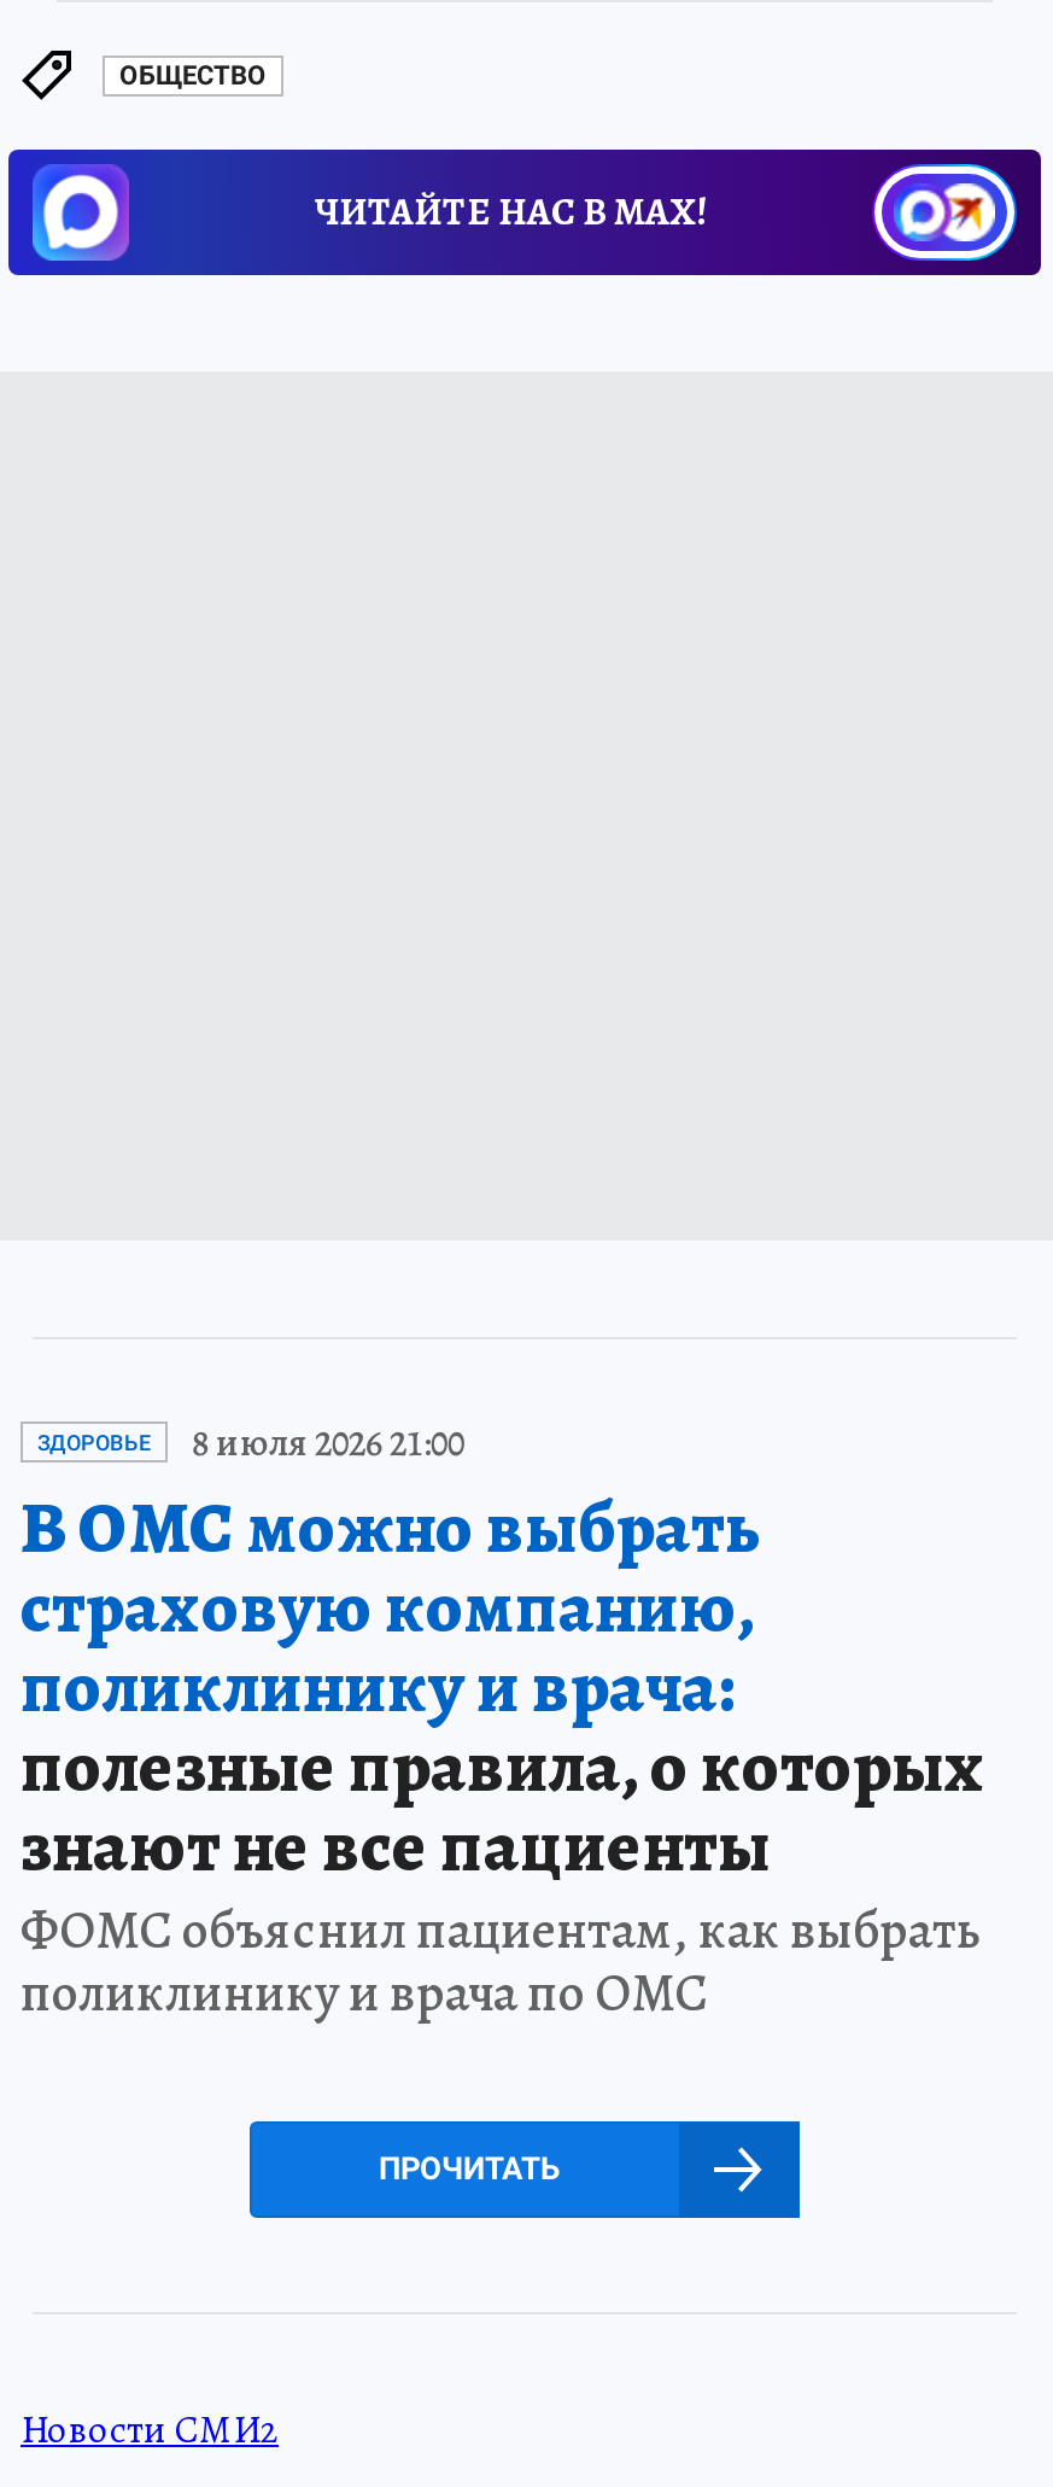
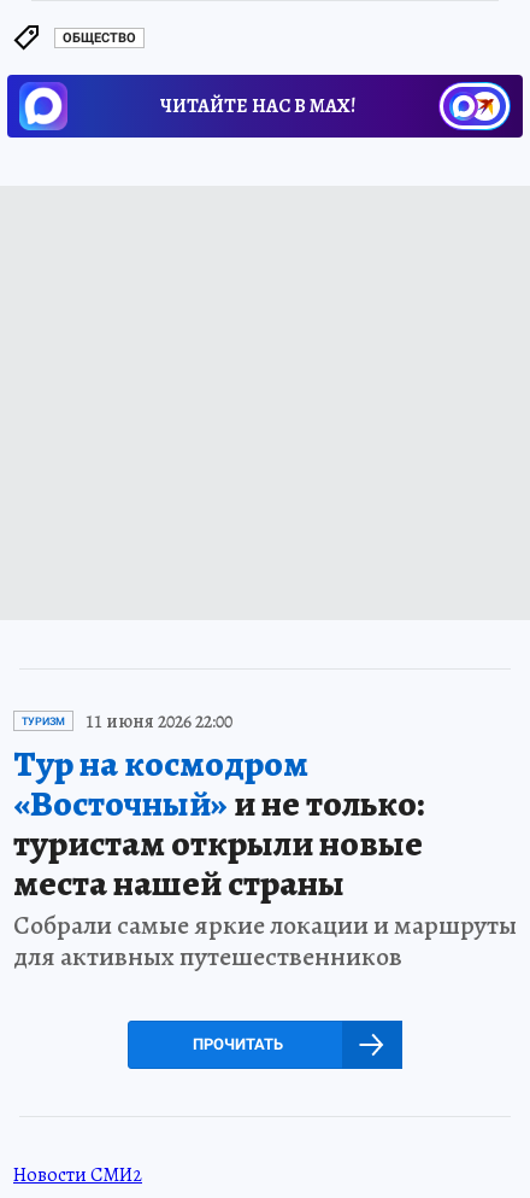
- ЗДОРОВЬЕ
- 8 июля 2026 21:00
- В ОМС можно выбрать
- страховую компанию,
- поликлинику и врача:
- полезные правила, о которых
- знают не все пациенты
- ФОМС объяснил пациентам, как выбрать
- поликлинику и врача по ОМС
+ ТУРИЗМ
+ 11 июня 2026 22:00
+ Тур на космодром
+ «Восточный»и не только:
+ туристам открыли новые
+ места нашей страны
+ Собрали самые яркие локации и маршруты
+ для активных путешественников
